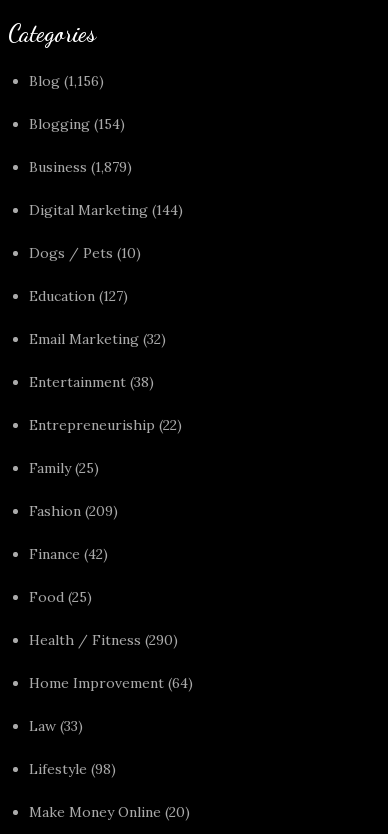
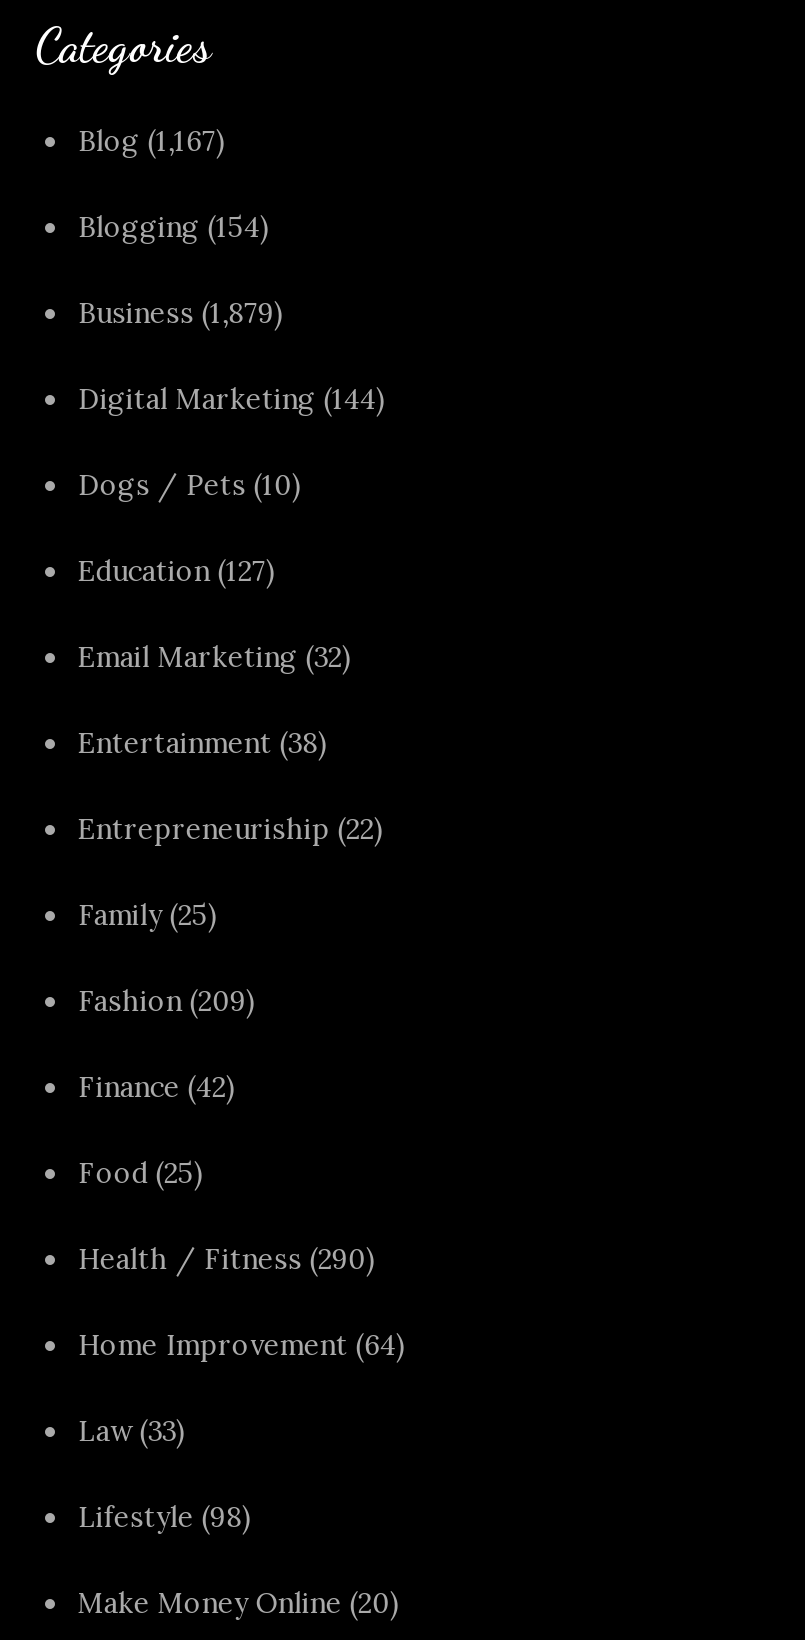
- Blog (1,156)
+ Blog (1,167)
